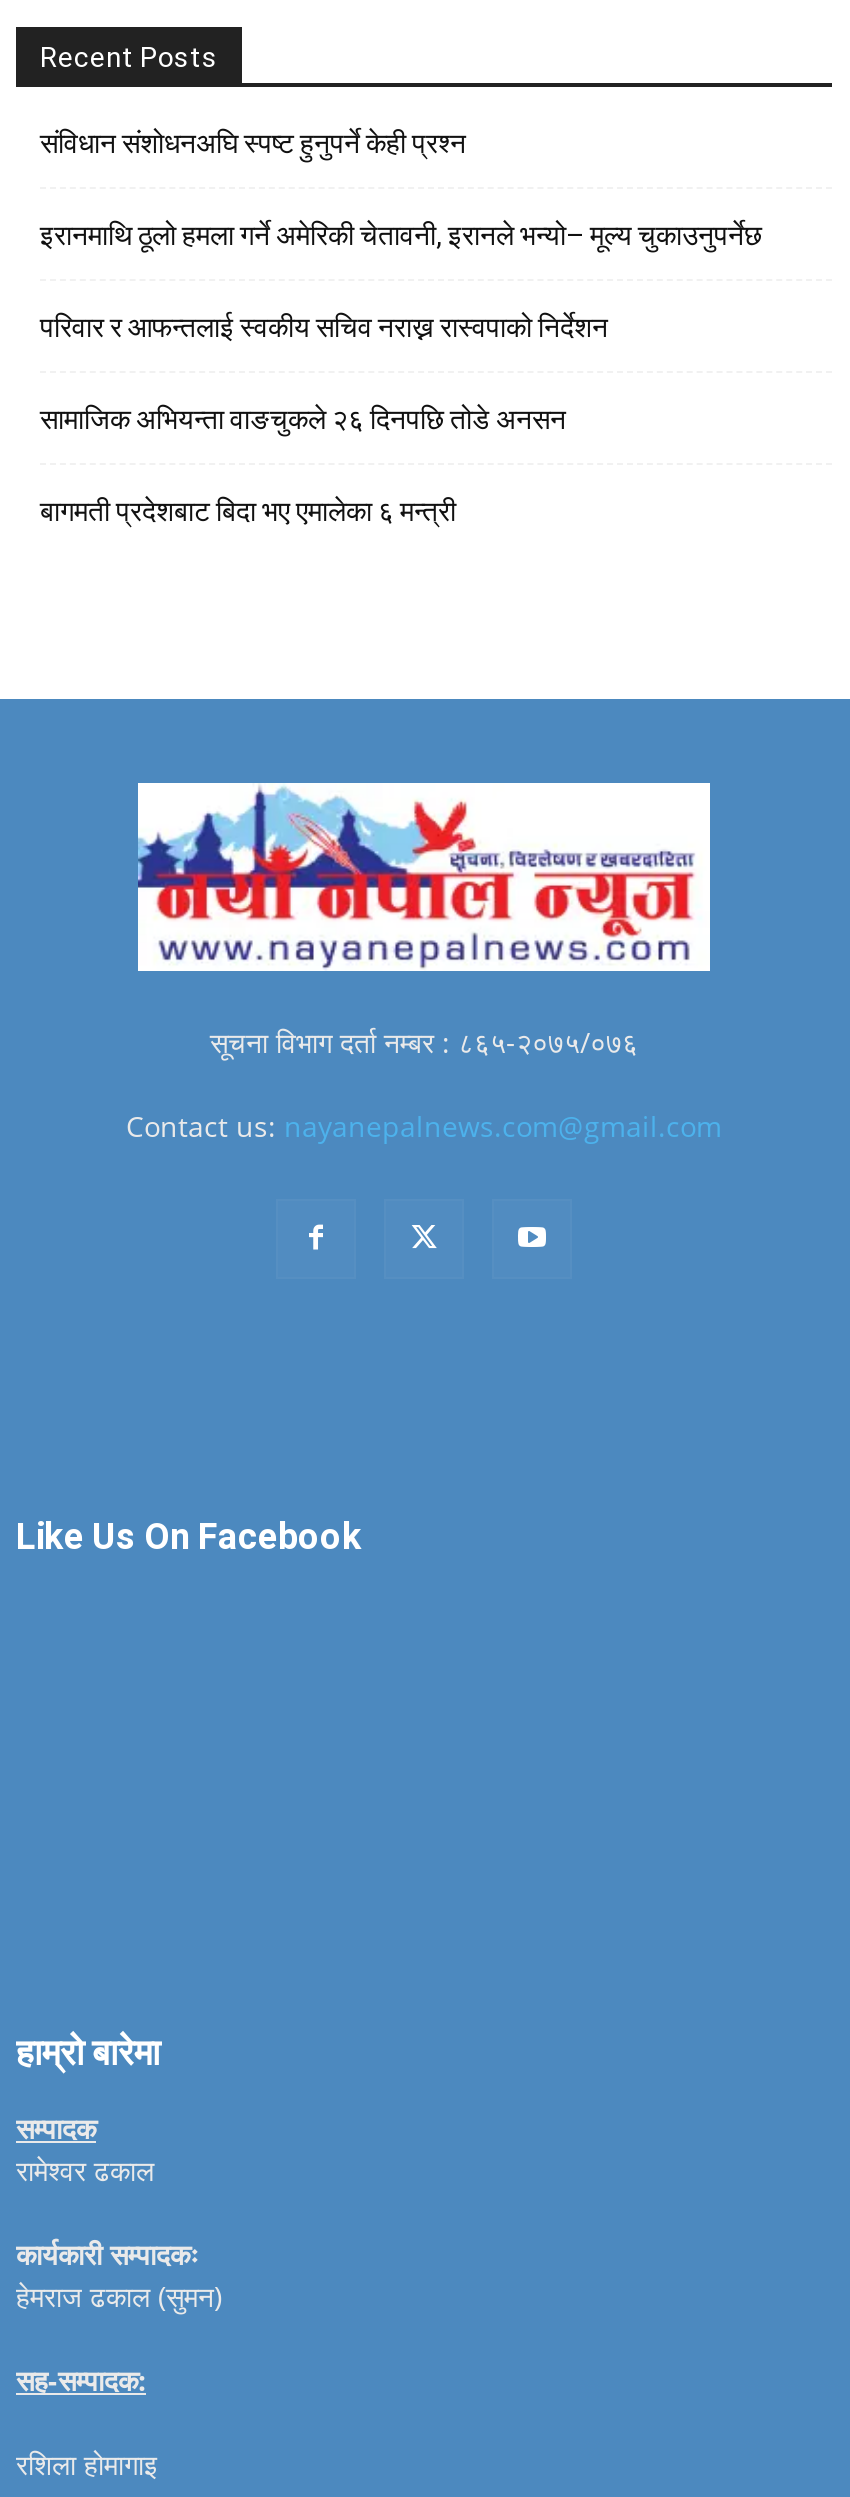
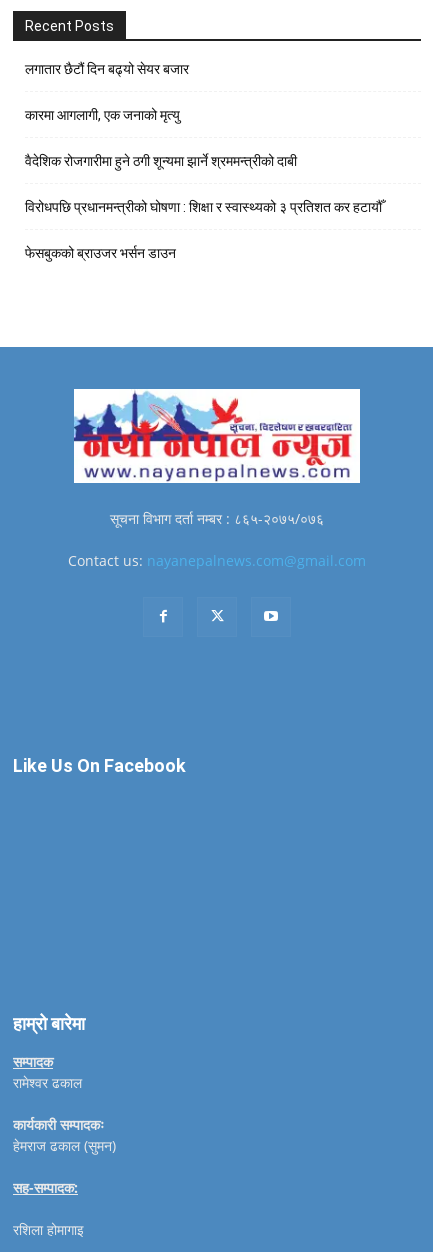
- संविधान संशोधनअघि स्पष्ट हुनुपर्ने केही प्रश्न
+ लगातार छैटौं दिन बढ्यो सेयर बजार

- इरानमाथि ठूलो हमला गर्ने अमेरिकी चेतावनी, इरानले भन्यो– मूल्य चुकाउनुपर्नेछ
+ कारमा आगलागी, एक जनाको मृत्यु

- परिवार र आफन्तलाई स्वकीय सचिव नराख्न रास्वपाको निर्देशन
+ वैदेशिक रोजगारीमा हुने ठगी शून्यमा झार्ने श्रममन्त्रीको दाबी

- सामाजिक अभियन्ता वाङचुकले २६ दिनपछि तोडे अनसन
+ विरोधपछि प्रधानमन्त्रीको घोषणा : शिक्षा र स्वास्थ्यको ३ प्रतिशत कर हटायौँ

- बागमती प्रदेशबाट बिदा भए एमालेका ६ मन्त्री
+ फेसबुकको ब्राउजर भर्सन डाउन
